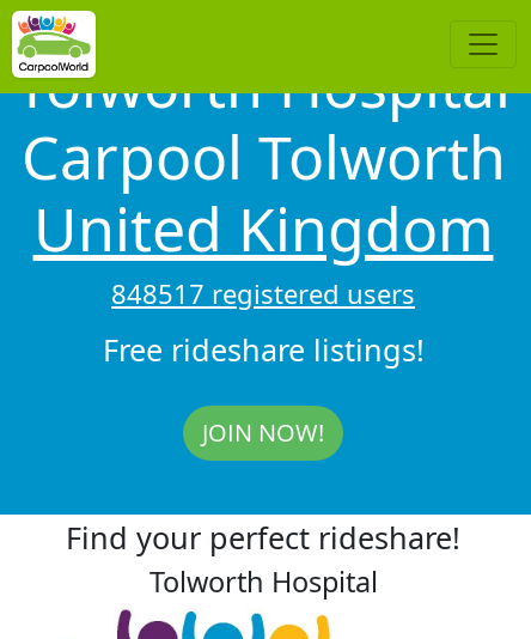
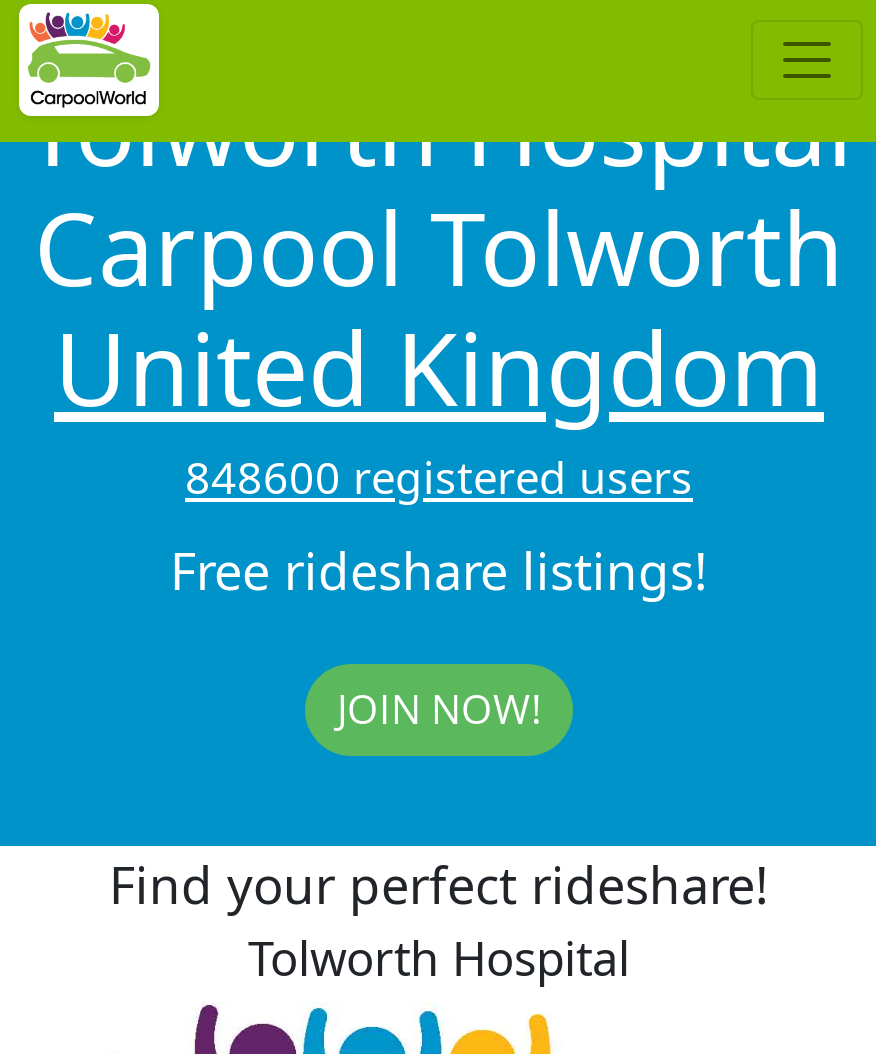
- 848517 registered users
+ 848600 registered users
